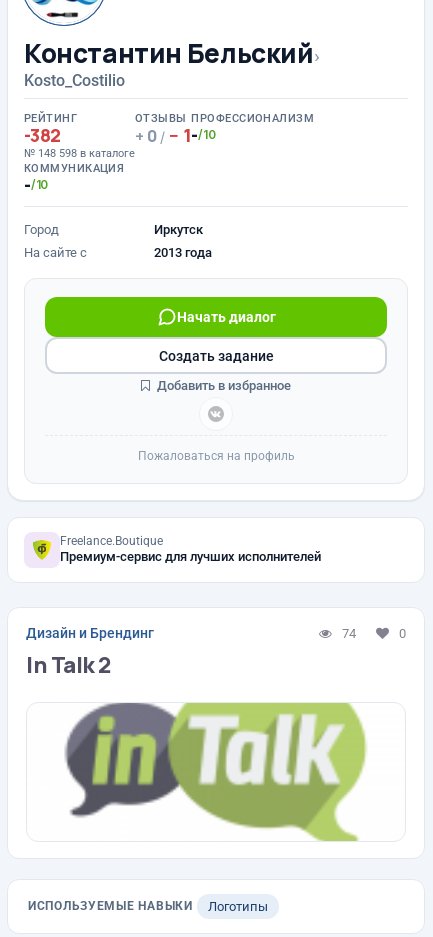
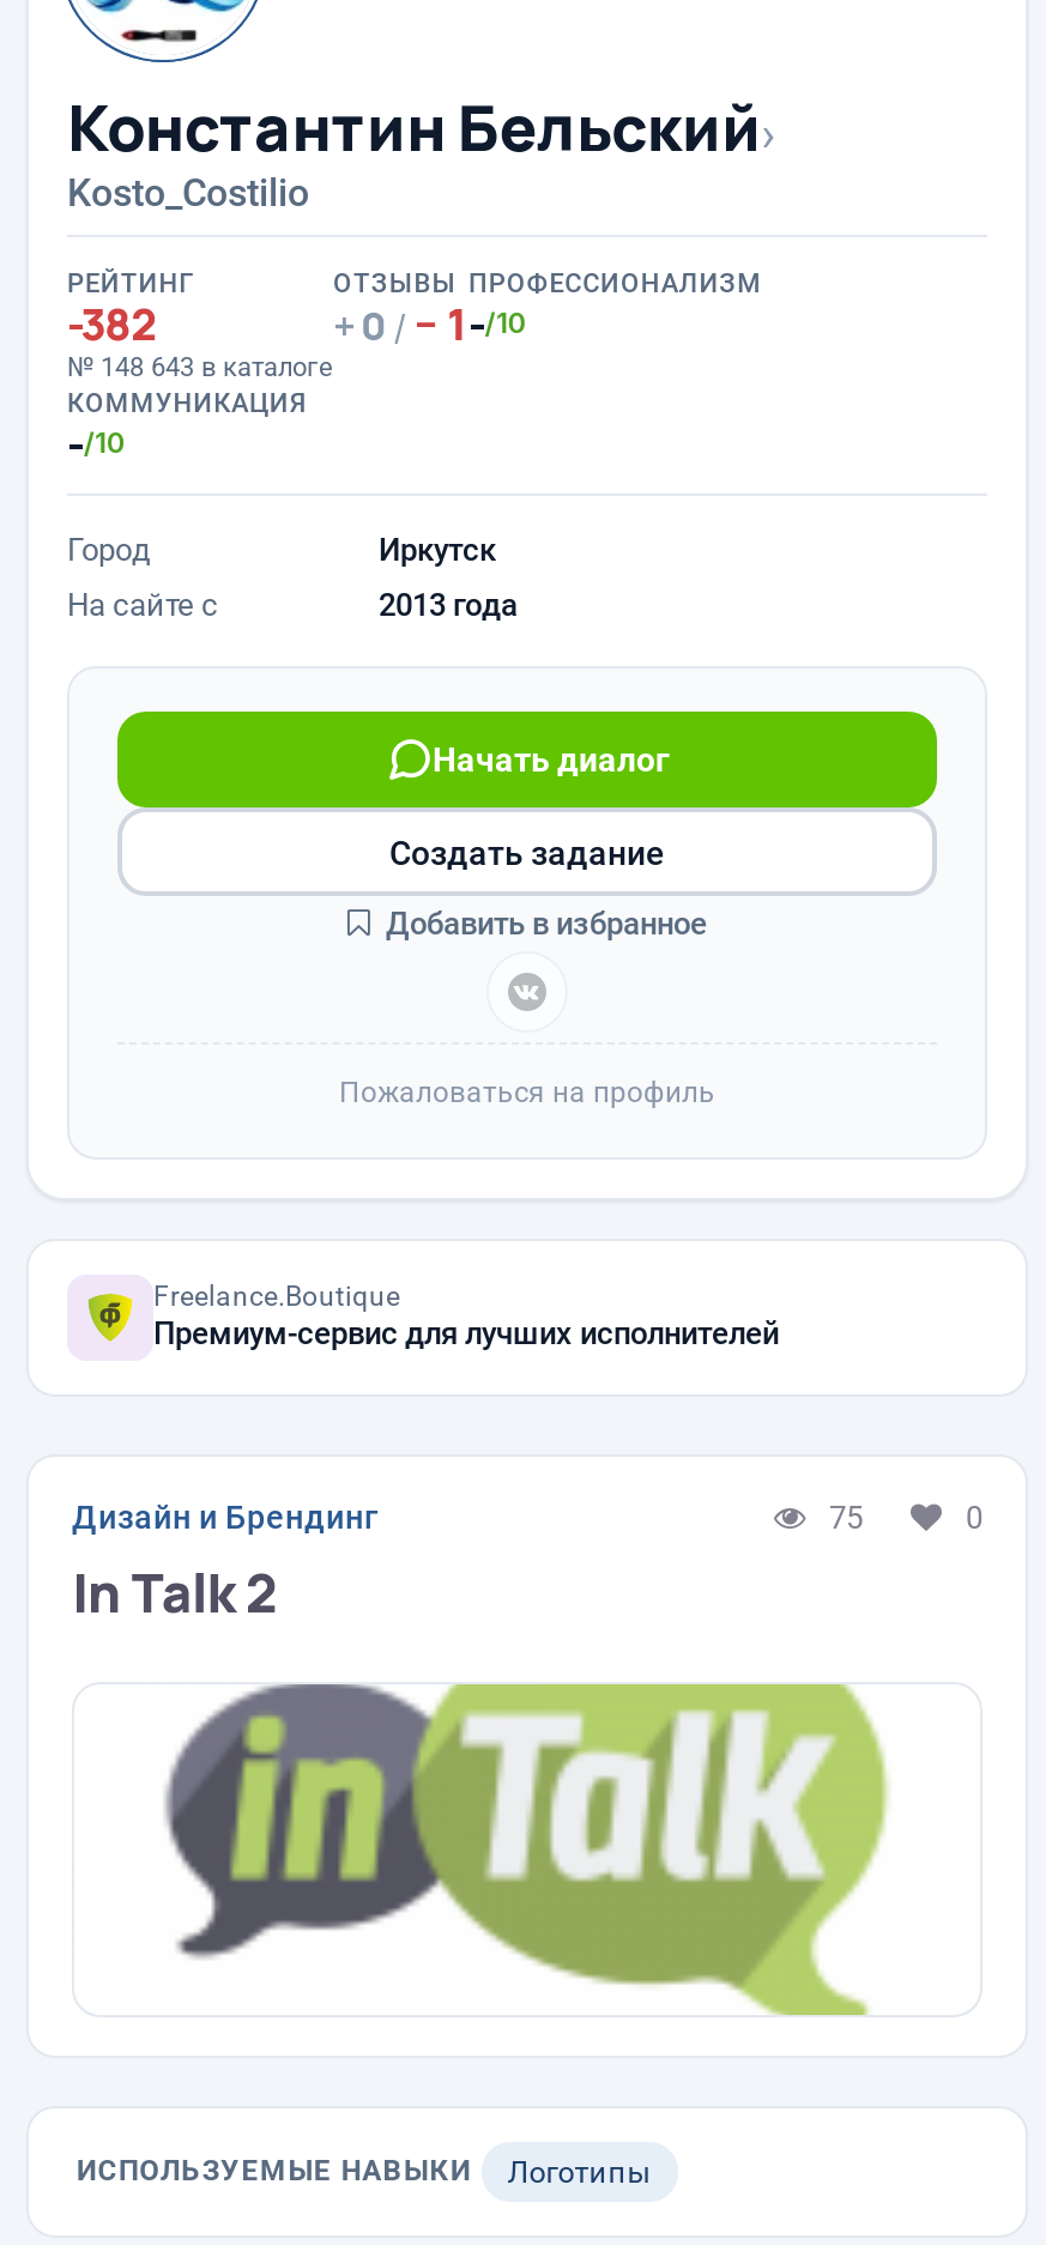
- № 148 598 в каталоге
+ № 148 643 в каталоге

- 74
+ 75
